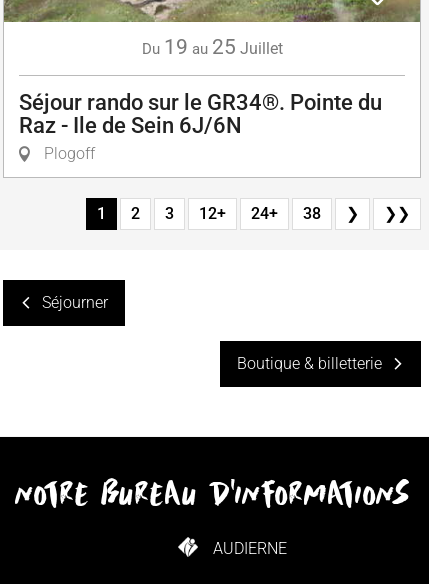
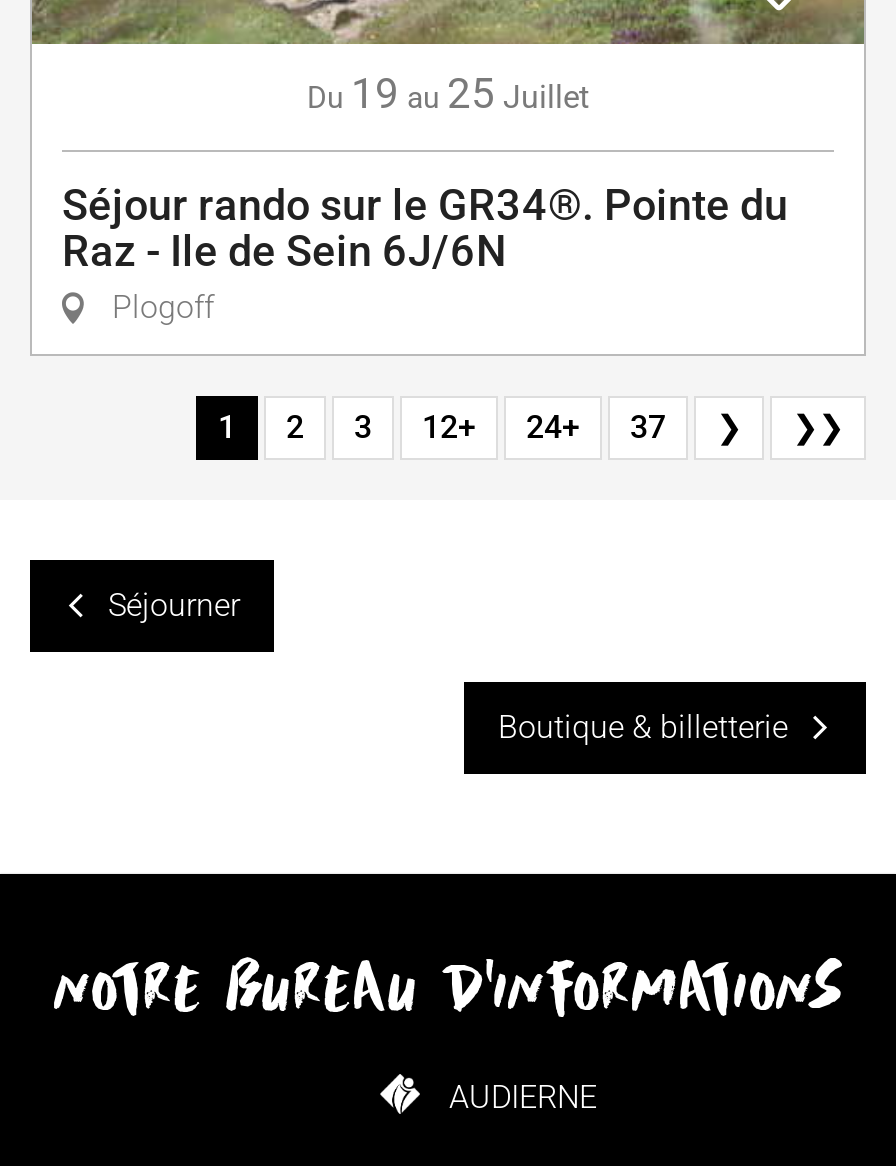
- 38
+ 37
